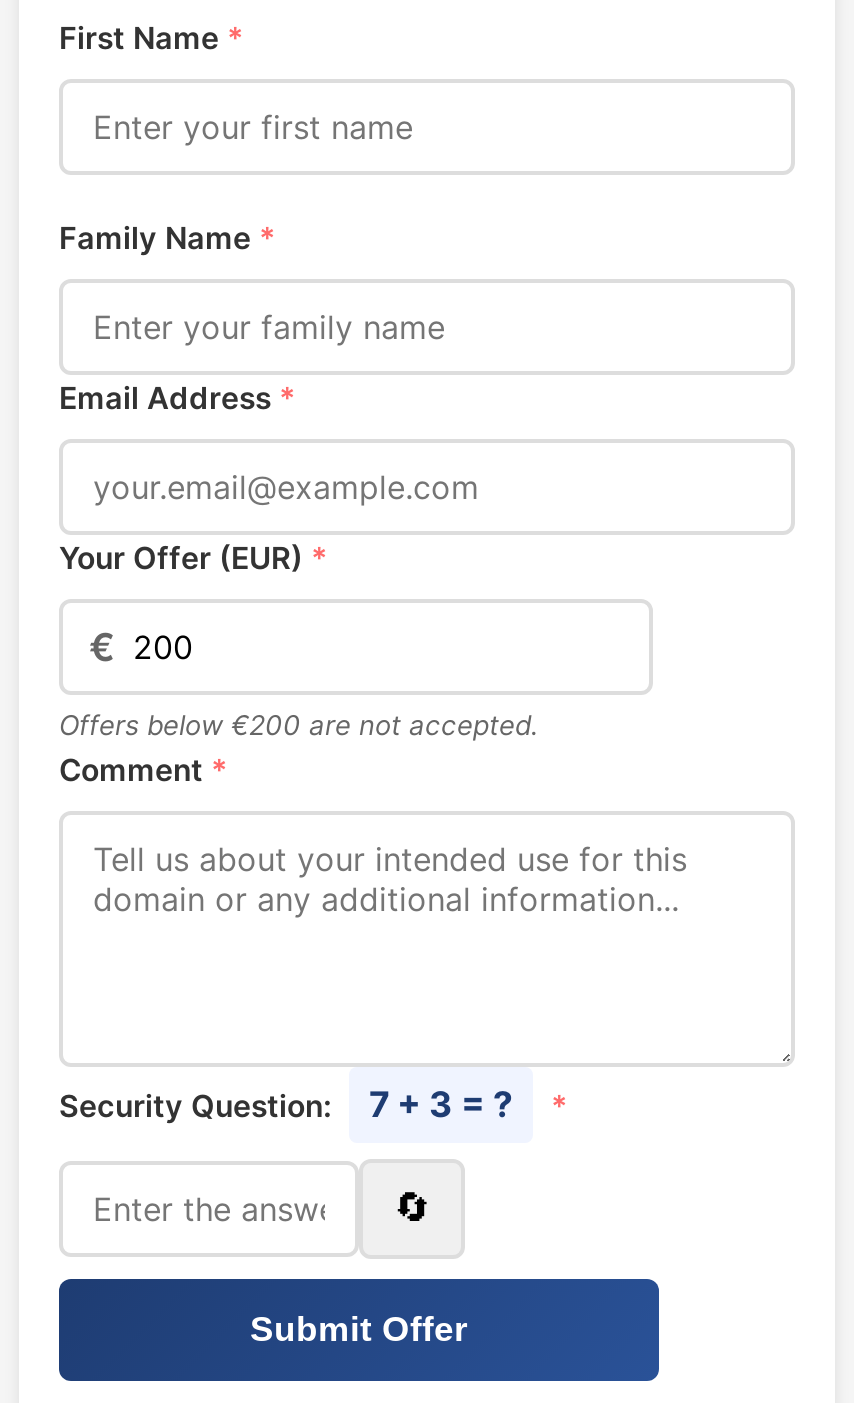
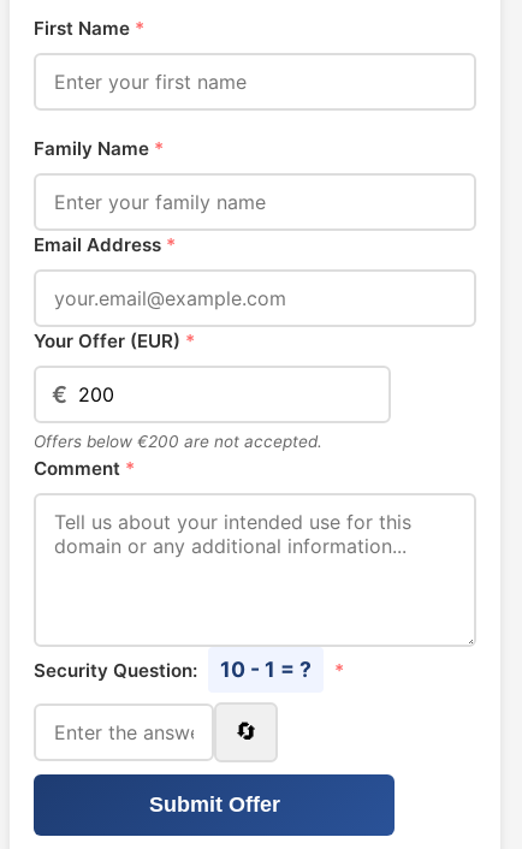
- 7 + 3 = ?
+ 10 - 1 = ?
